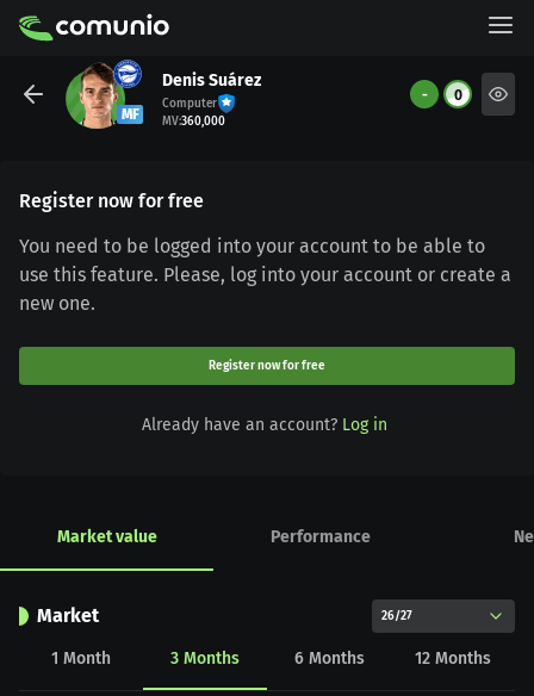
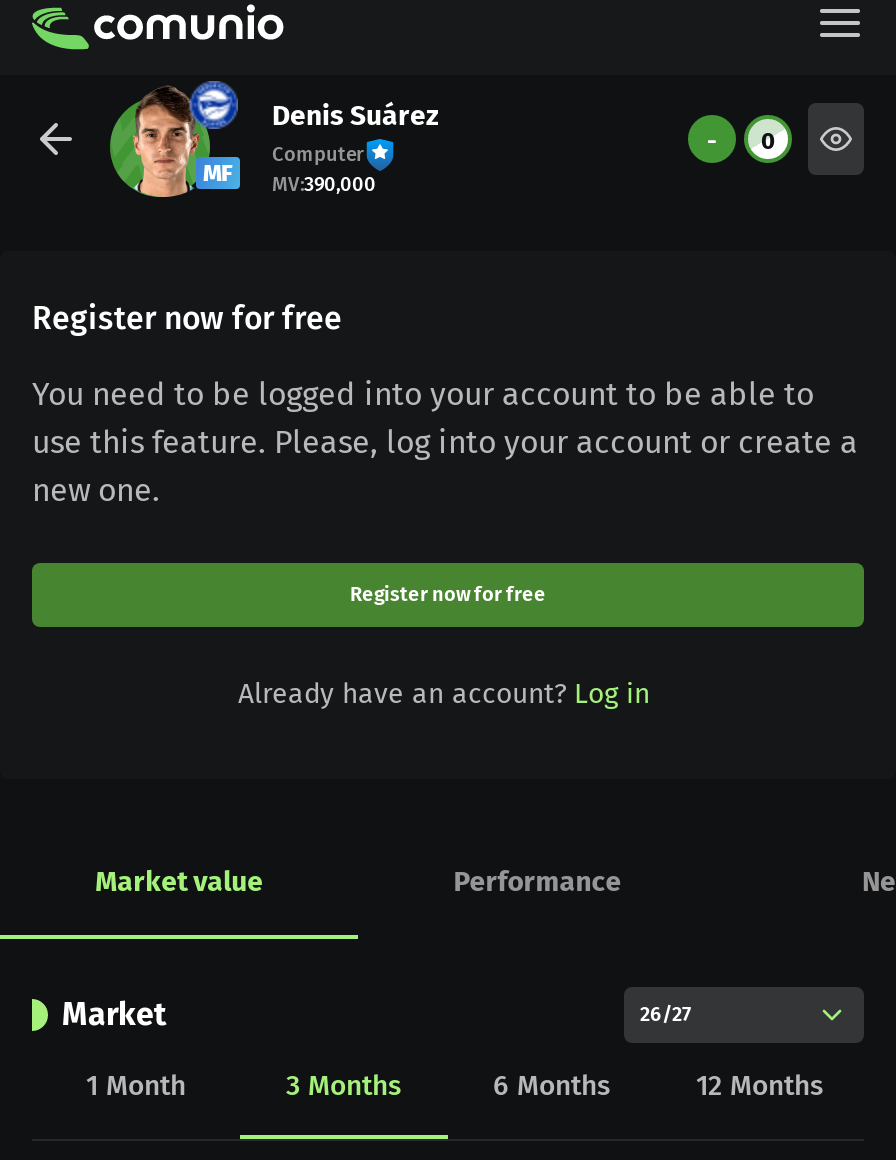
- MF MV 360,000
+ MF MV 390,000
